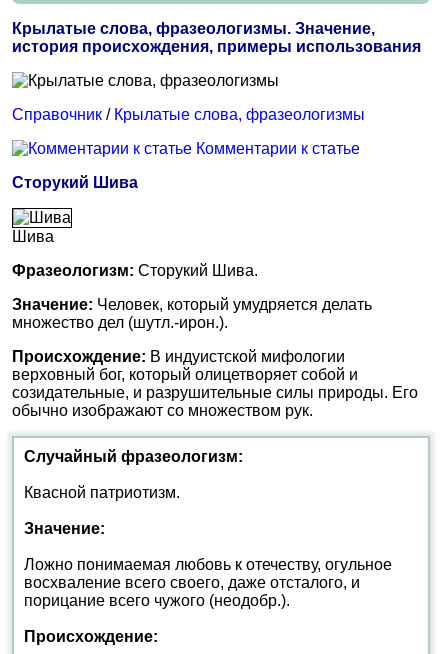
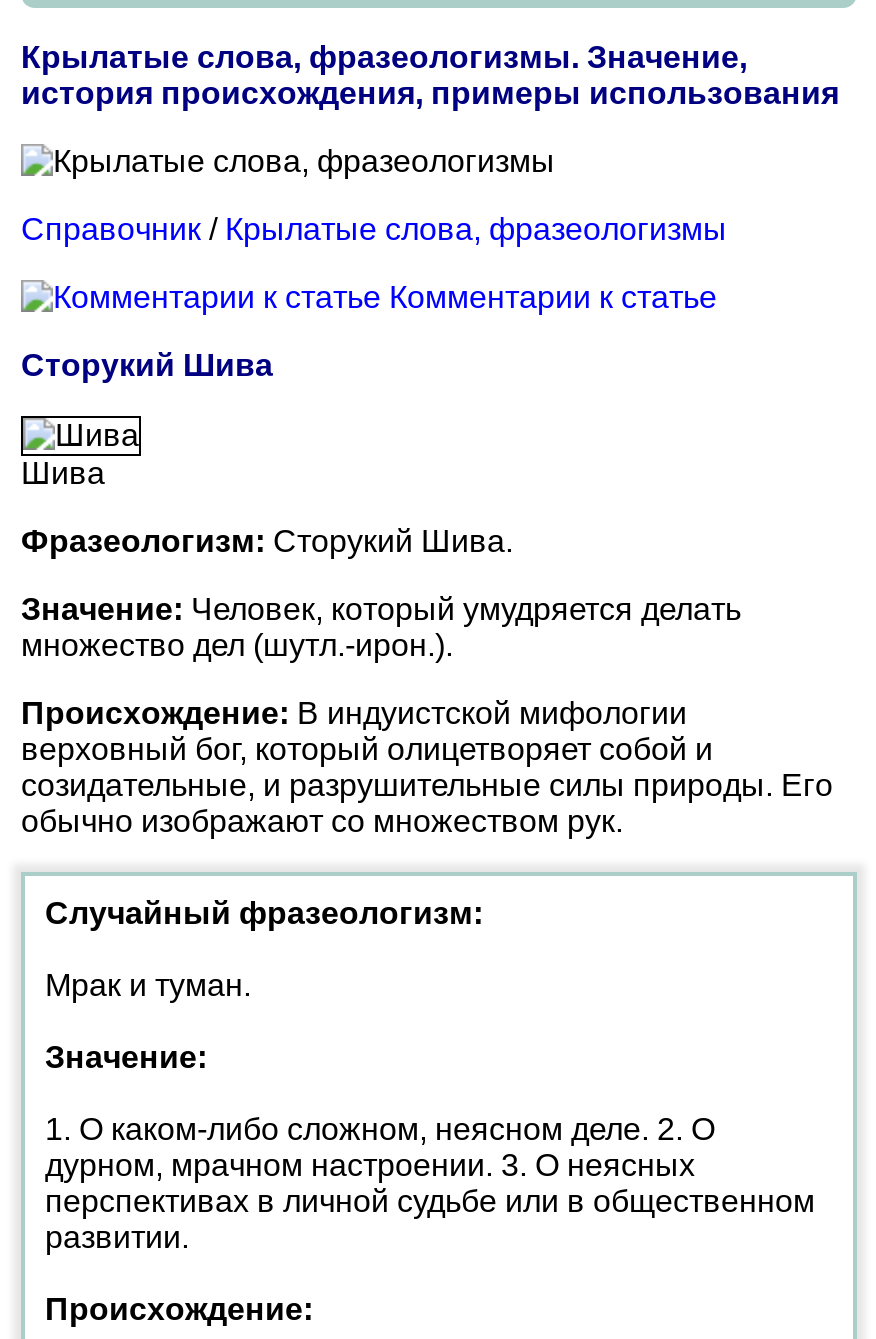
- Квасной патриотизм.
+ Мрак и туман.

- Ложно понимаемая любовь к отечеству, огульное
- восхваление всего своего, даже отсталого, и
- порицание всего чужого (неодобр.).
+ 1. О каком-либо сложном, неясном деле. 2. О
+ дурном, мрачном настроении. 3. О неясных
+ перспективах в личной судьбе или в общественном
+ развитии.
